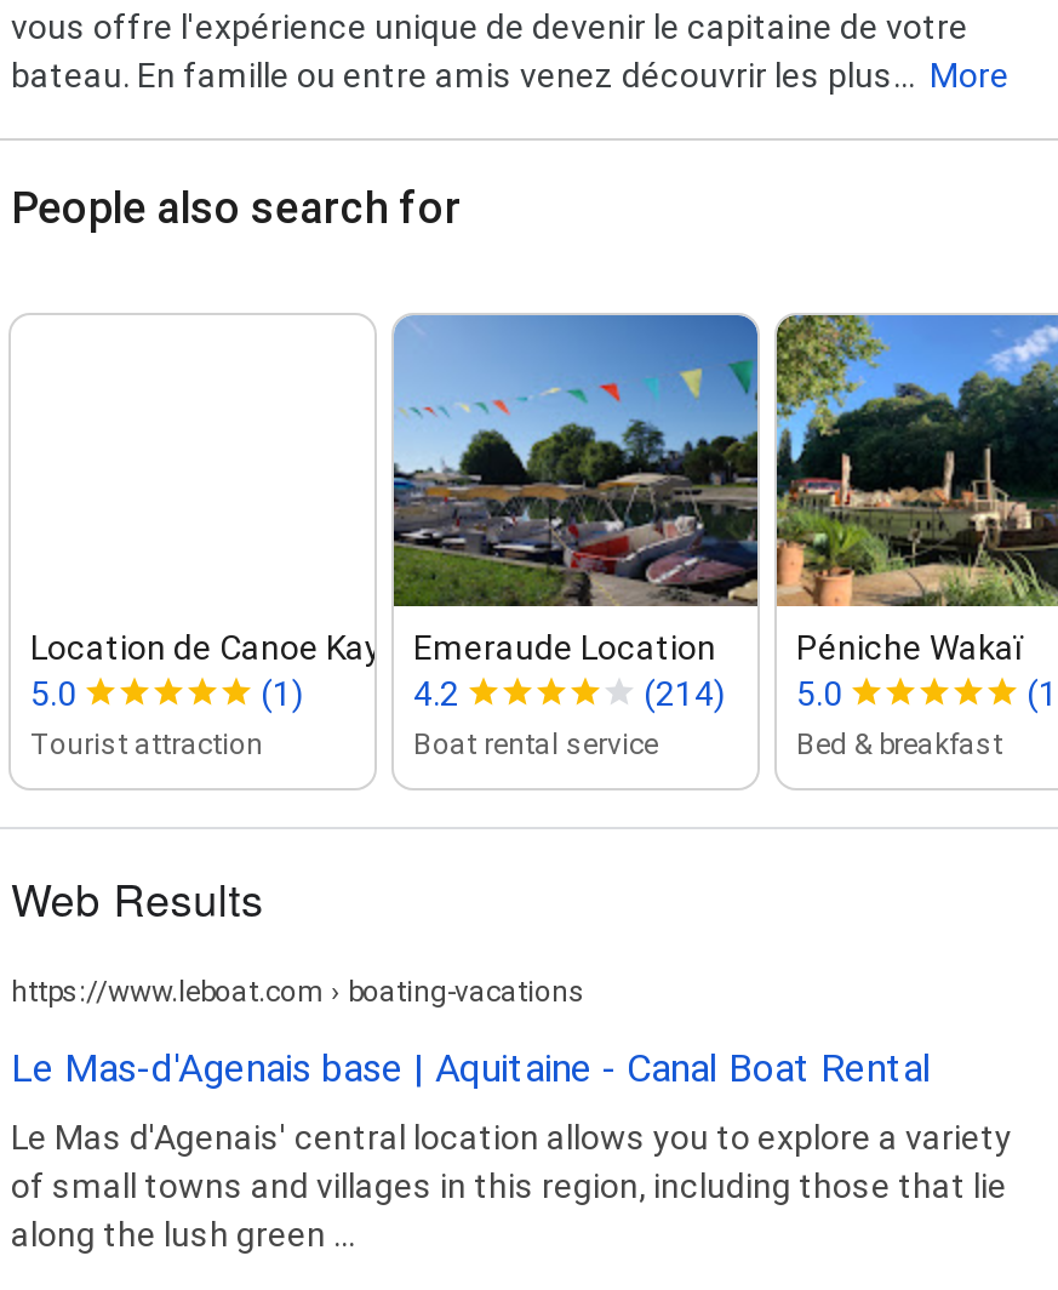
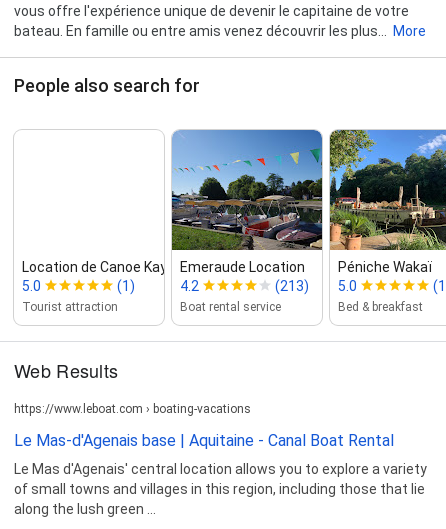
- (214) 5.0
+ (213) 5.0
